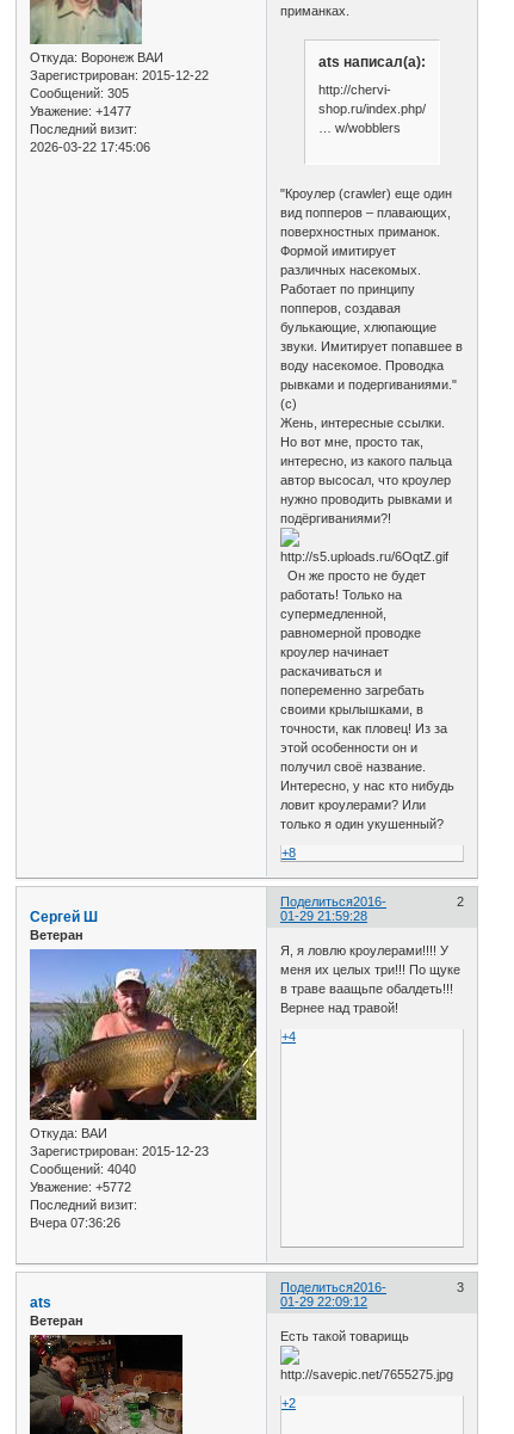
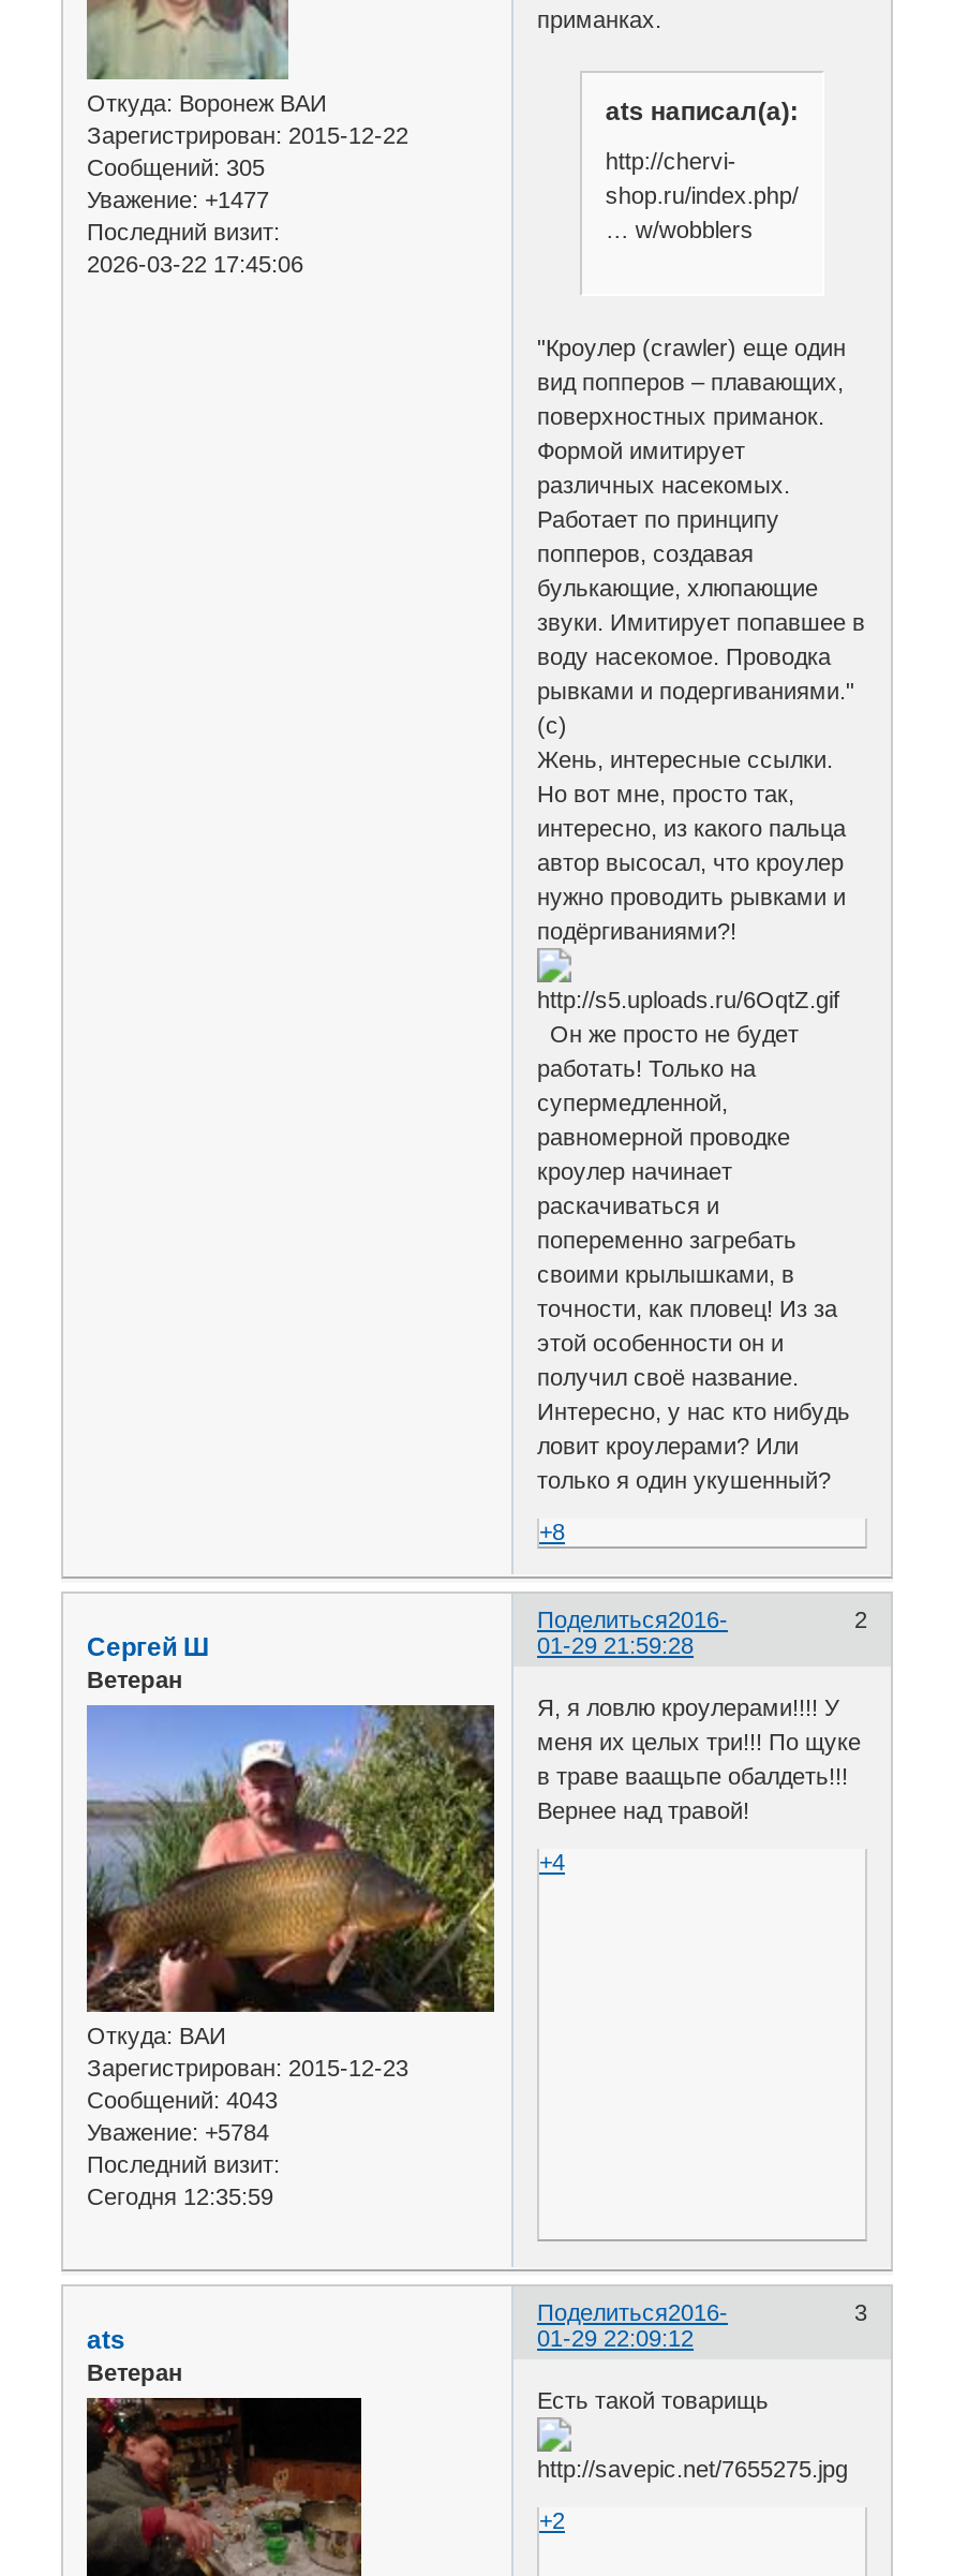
- Сообщений: 4040
+ Сообщений: 4043

- Уважение: +5772
+ Уважение: +5784

- Вчера 07:36:26
+ Сегодня 12:35:59
